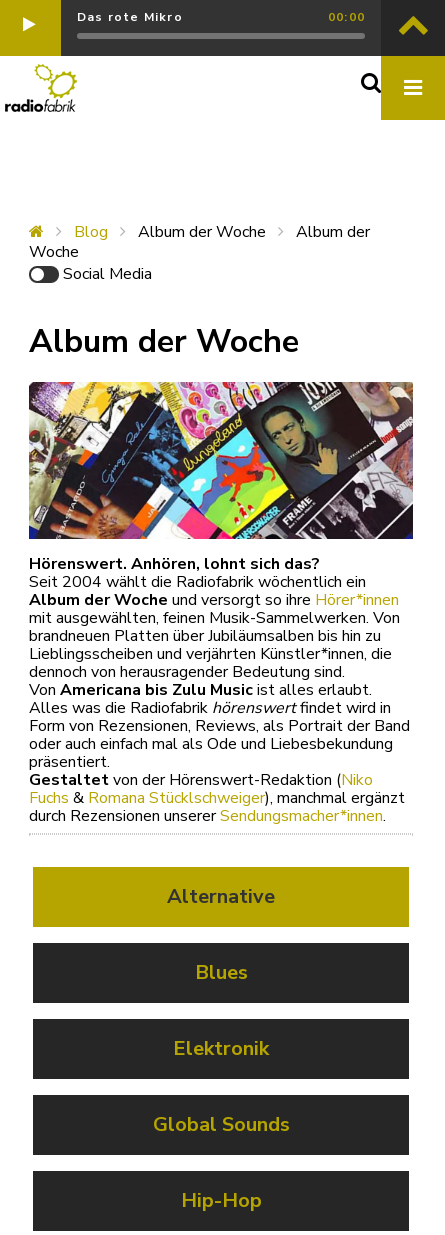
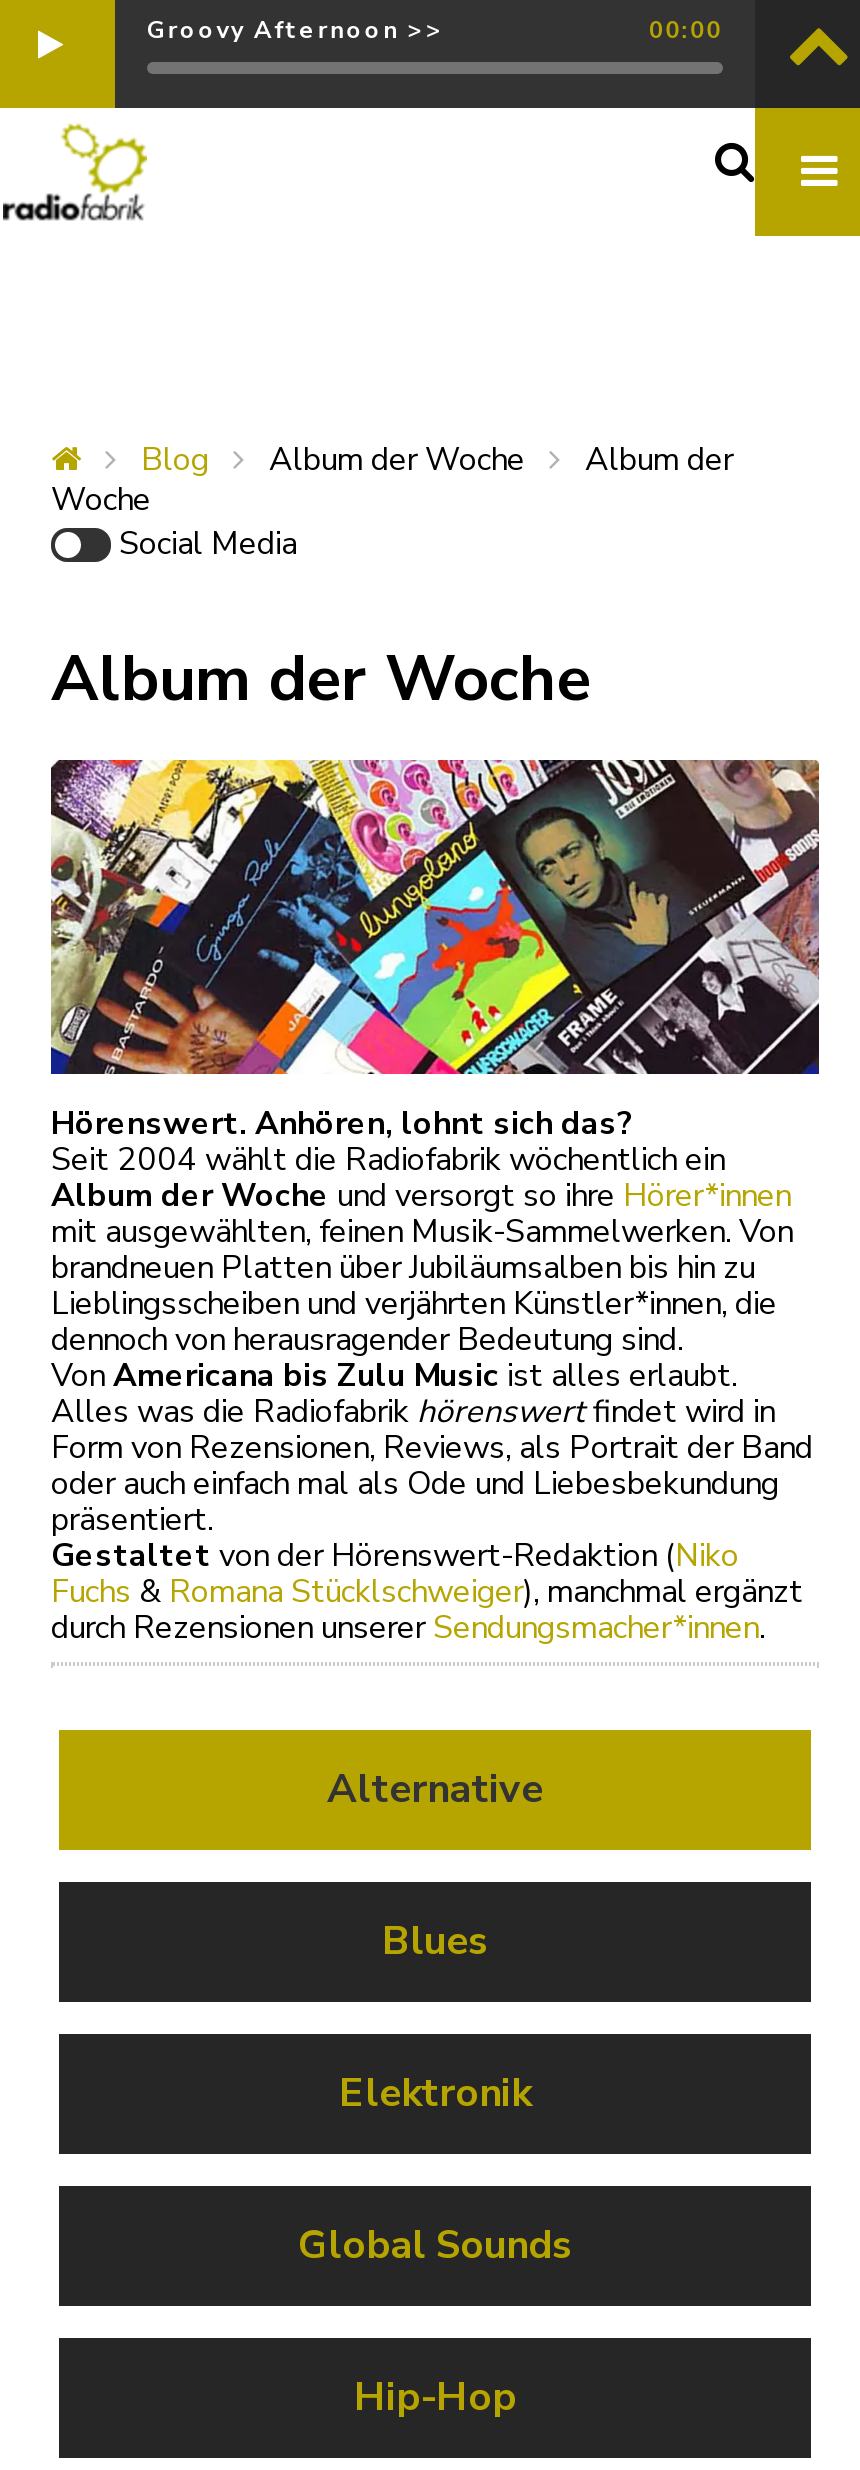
- Das rote Mikro
+ Groovy Afternoon >>
